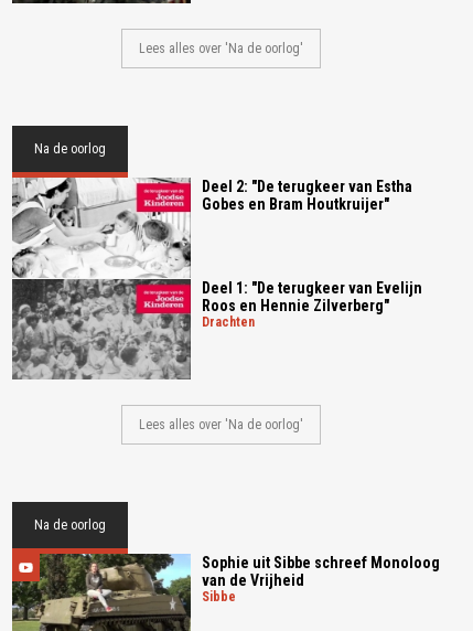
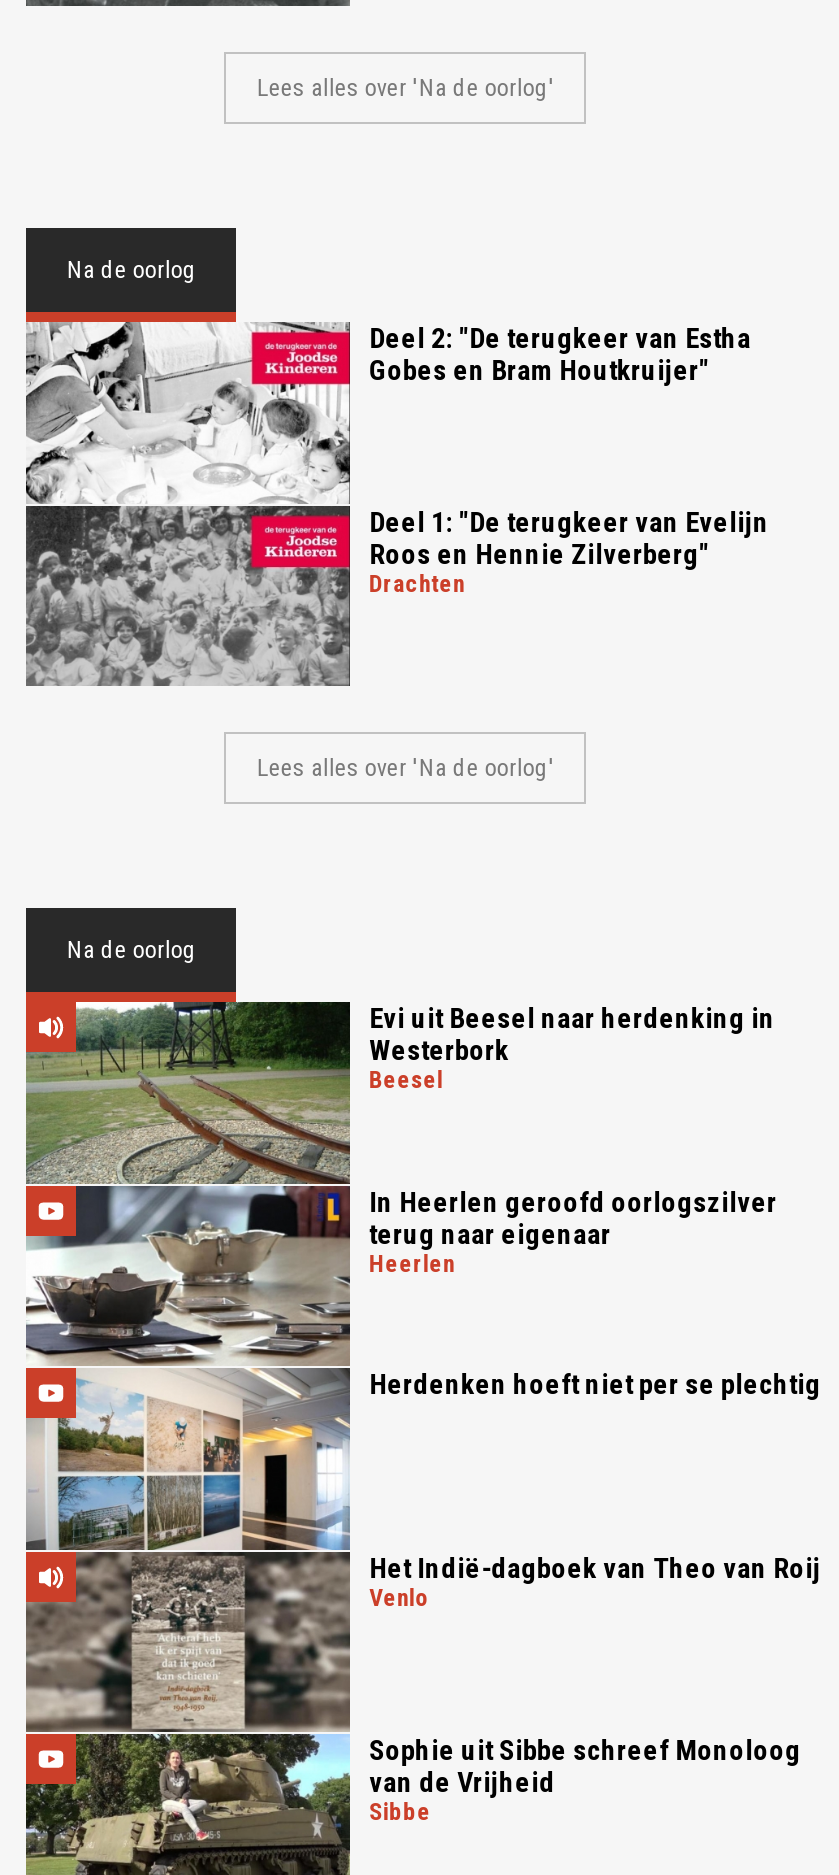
+ [image]
+ Evi uit Beesel naar herdenking in
+ Westerbork
+ beesel

+ In Heerlen geroofd oorlogszilver
+ terug naar eigenaar
+ heerlen

+ Herdenken hoeft niet per se plechtig

+ Het Indië-dagboek van Theo van Roij
+ venlo
